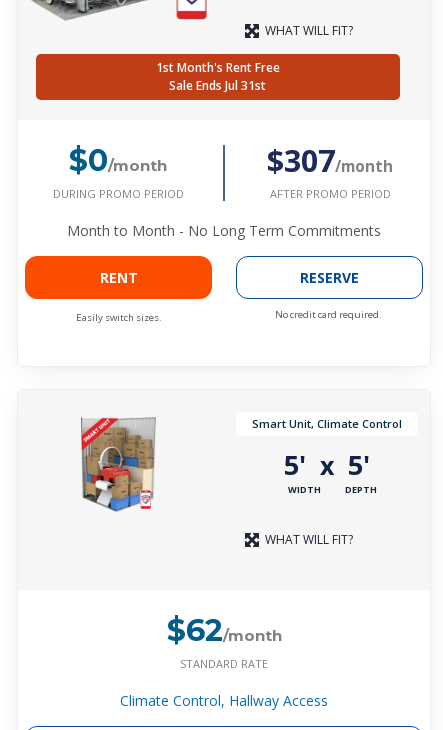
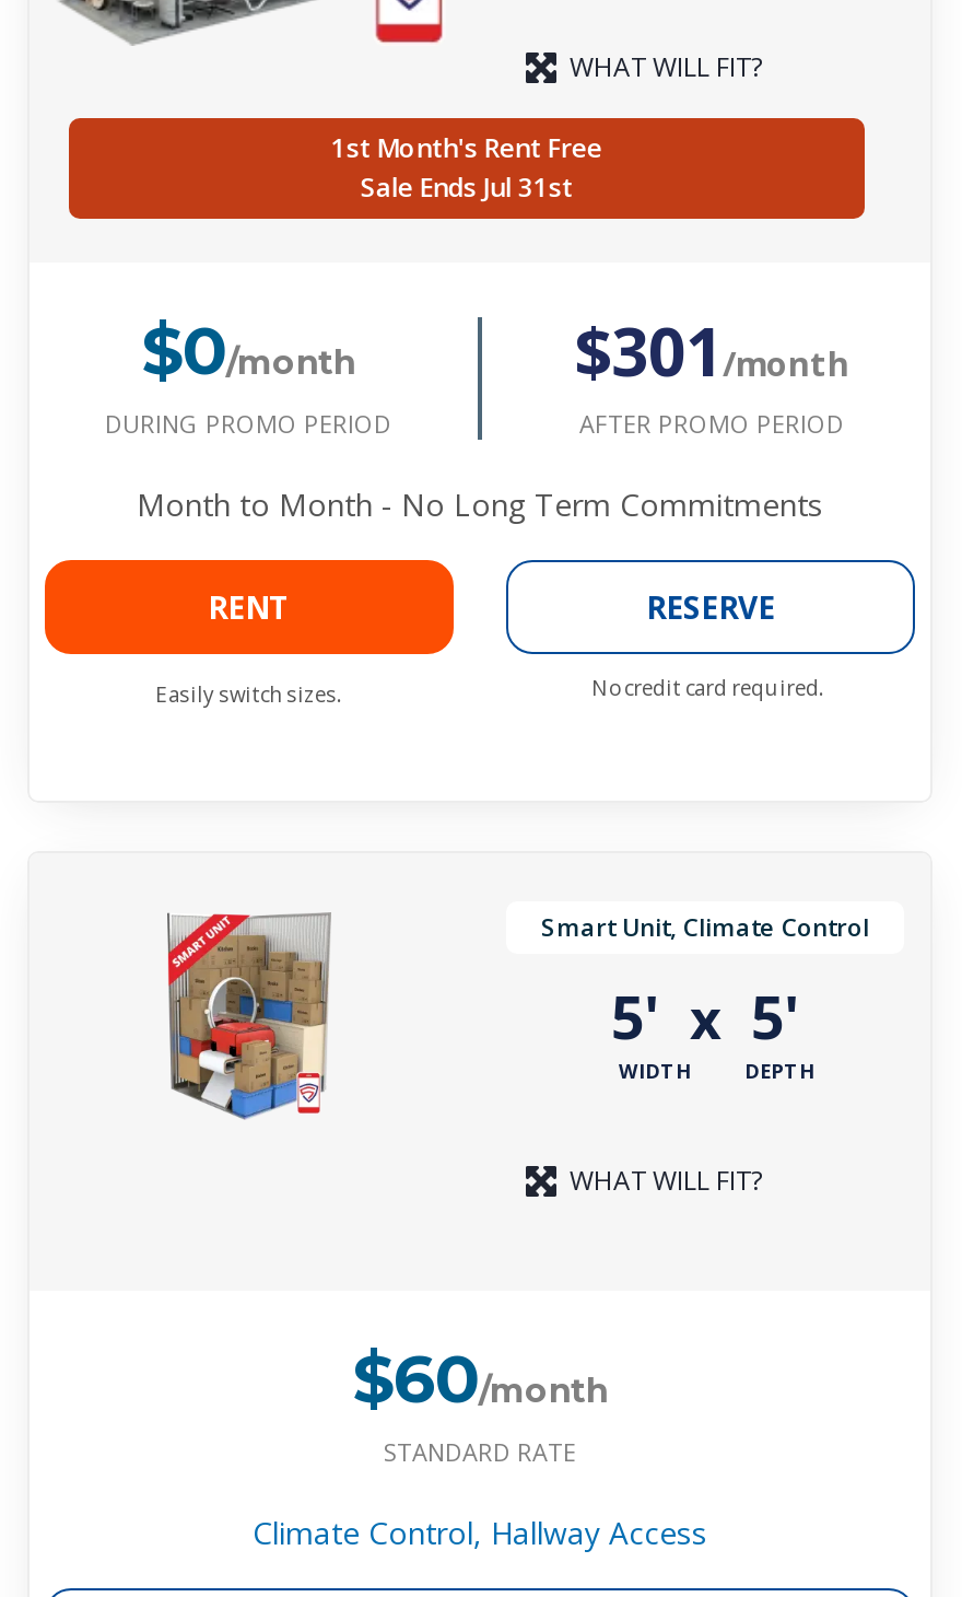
- $307/month
+ $301/month

- $62/month
+ $60/month
